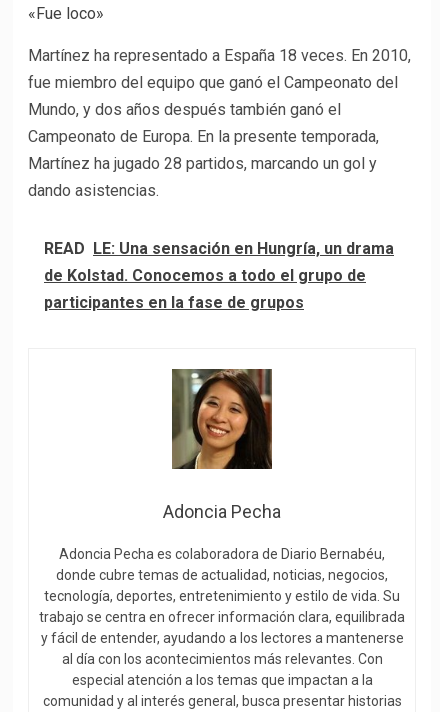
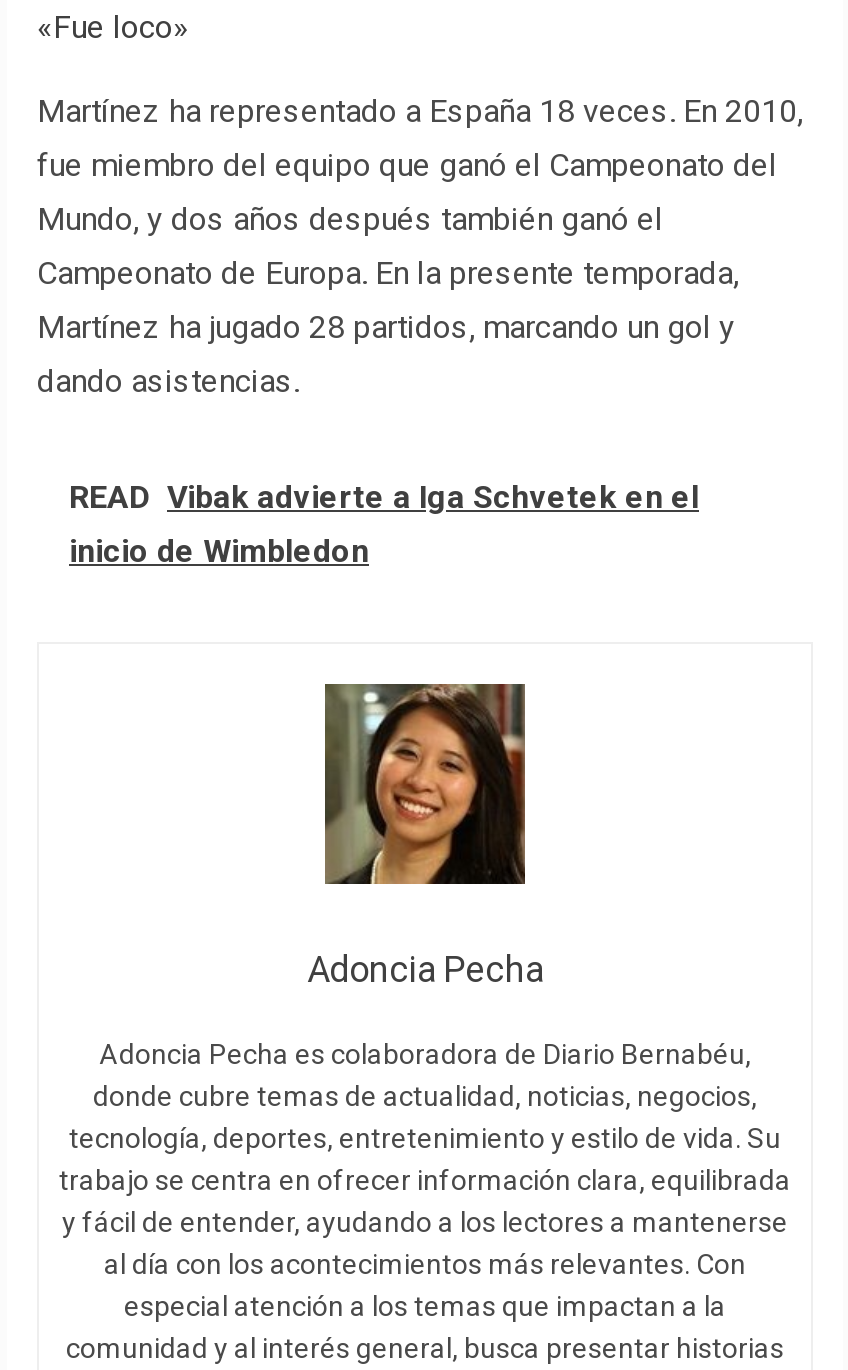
- READ LE: Una sensación en Hungría, un drama
- de Kolstad. Conocemos a todo el grupo de
- participantes en la fase de grupos
+ READ Vibak advierte a Iga Schvetek en el
+ inicio de Wimbledon
